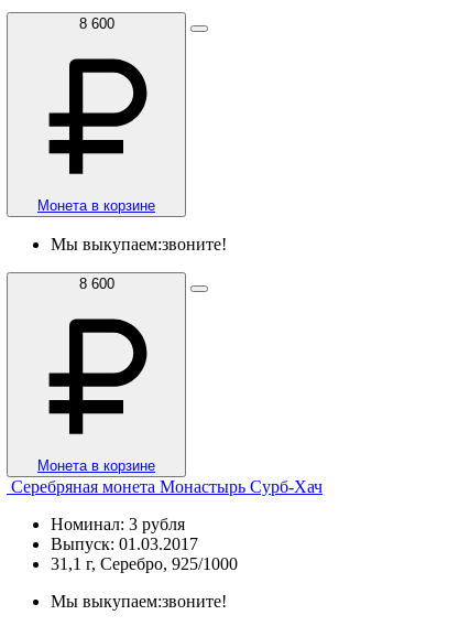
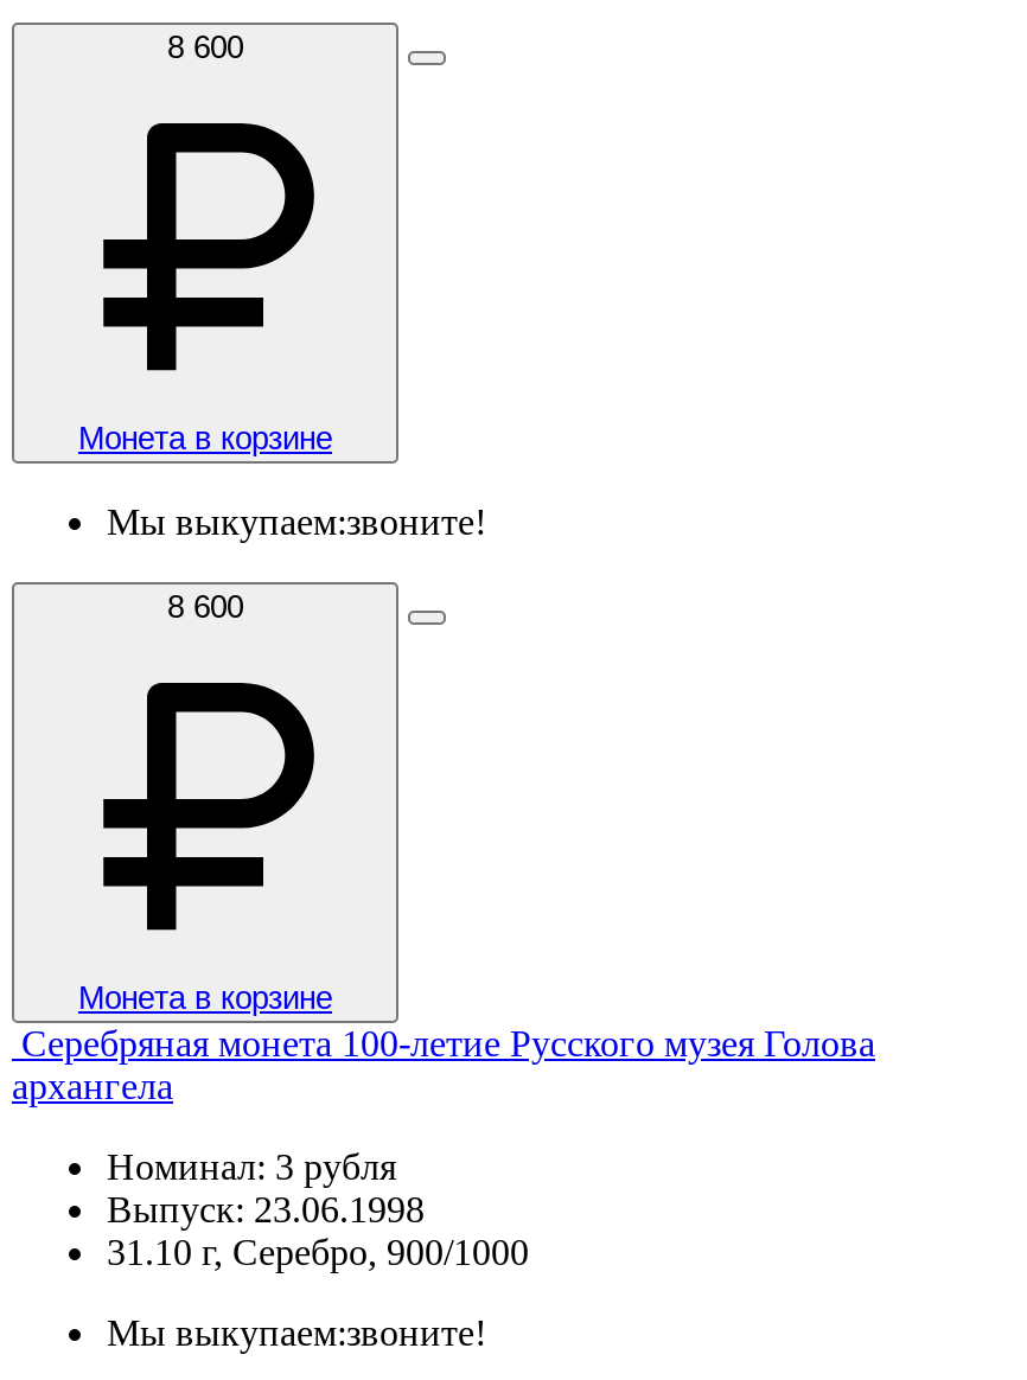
- Серебряная монета Монастырь Сурб-Хач
+ Серебряная монета 100-летие Русского музея Голова
+ архангела

- Выпуск: 01.03.2017
+ Выпуск: 23.06.1998

- 31,1 г, Серебро, 925/1000
+ 31.10 г, Серебро, 900/1000
